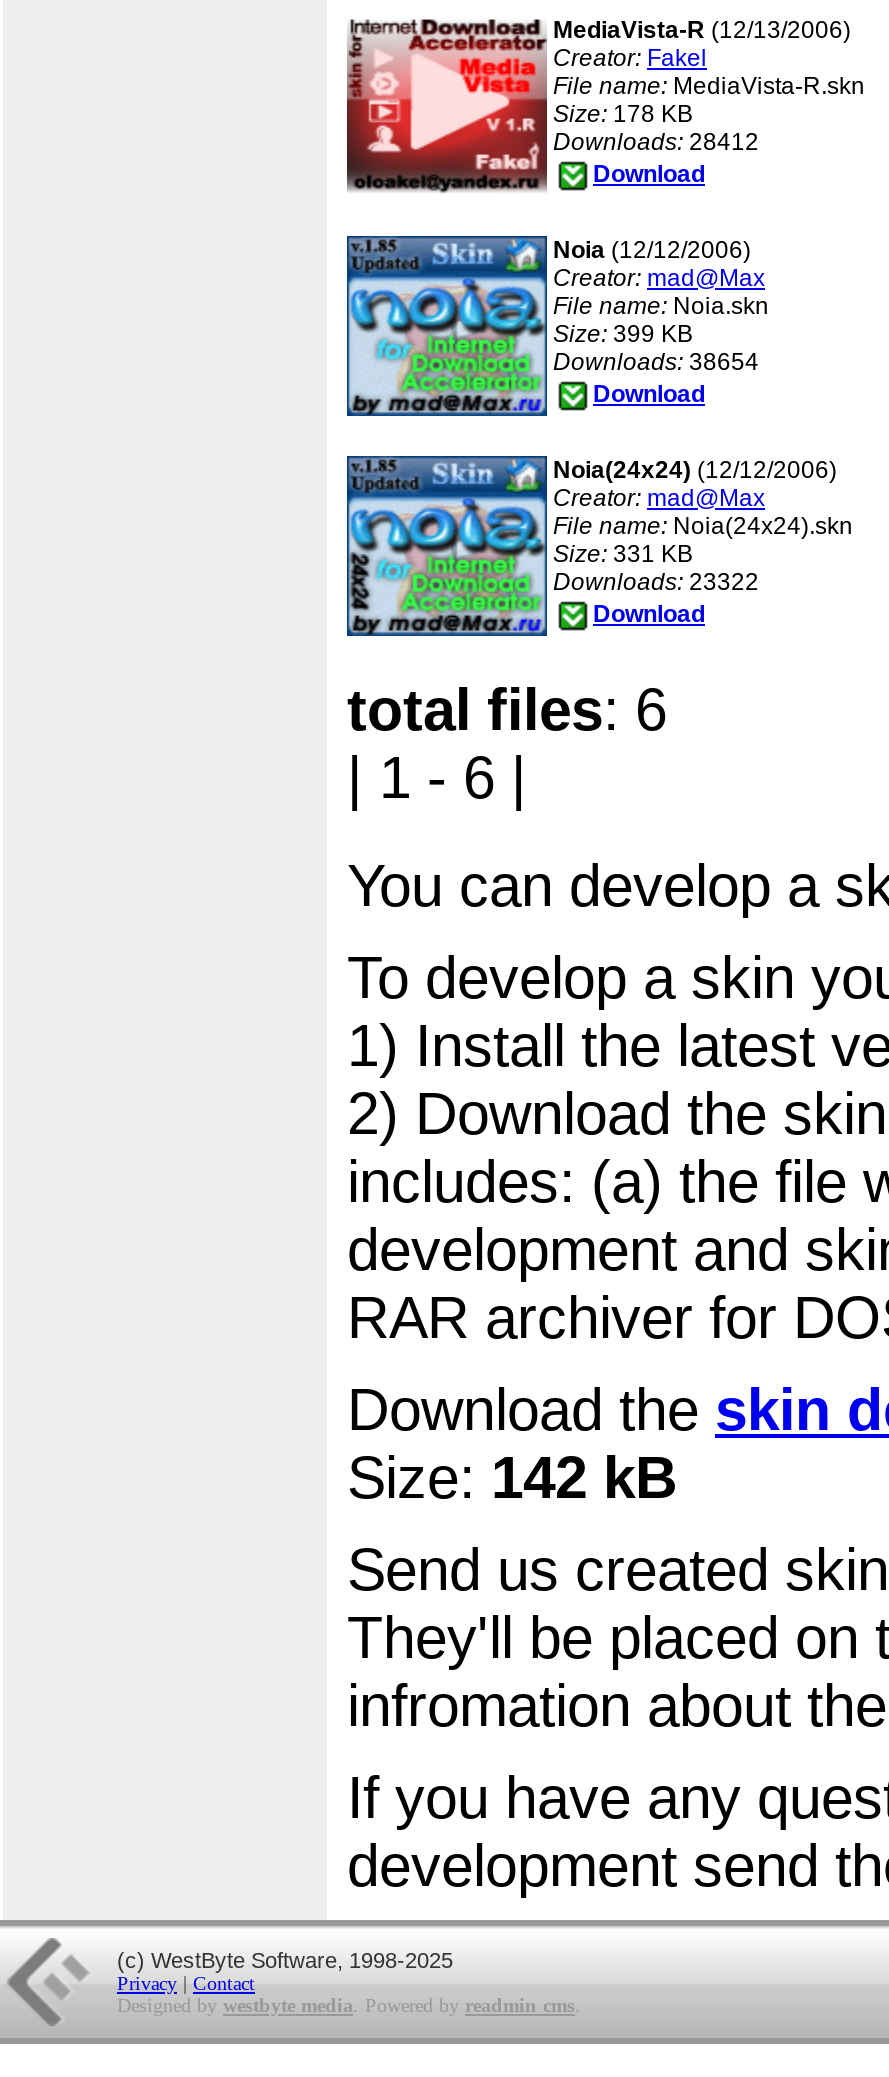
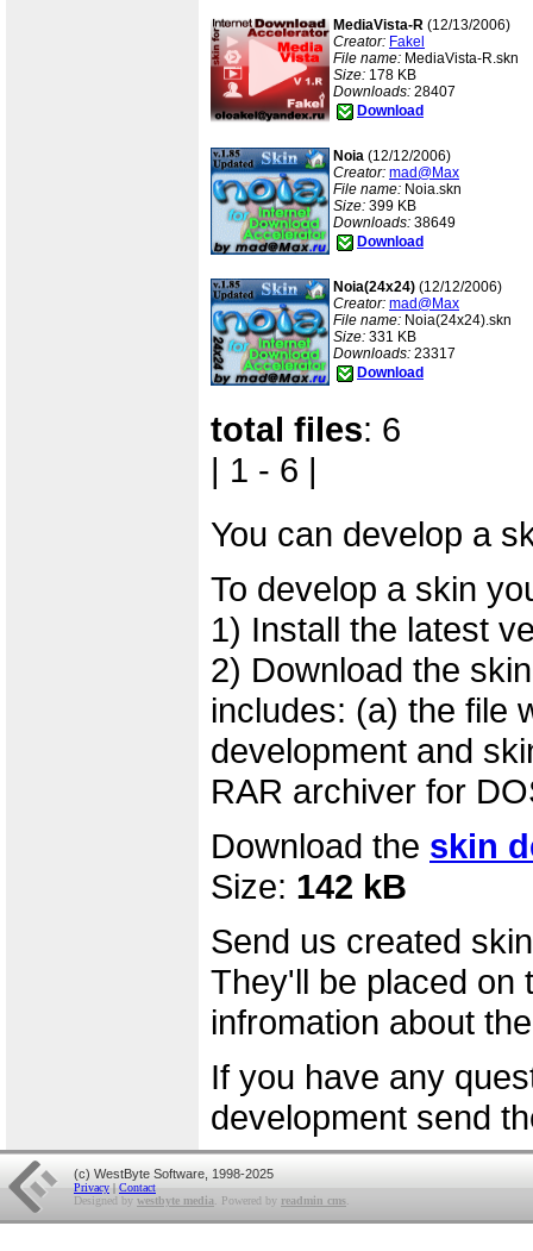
- Downloads: 28412
+ Downloads: 28407

- Downloads: 38654
+ Downloads: 38649

- Downloads: 23322
+ Downloads: 23317
